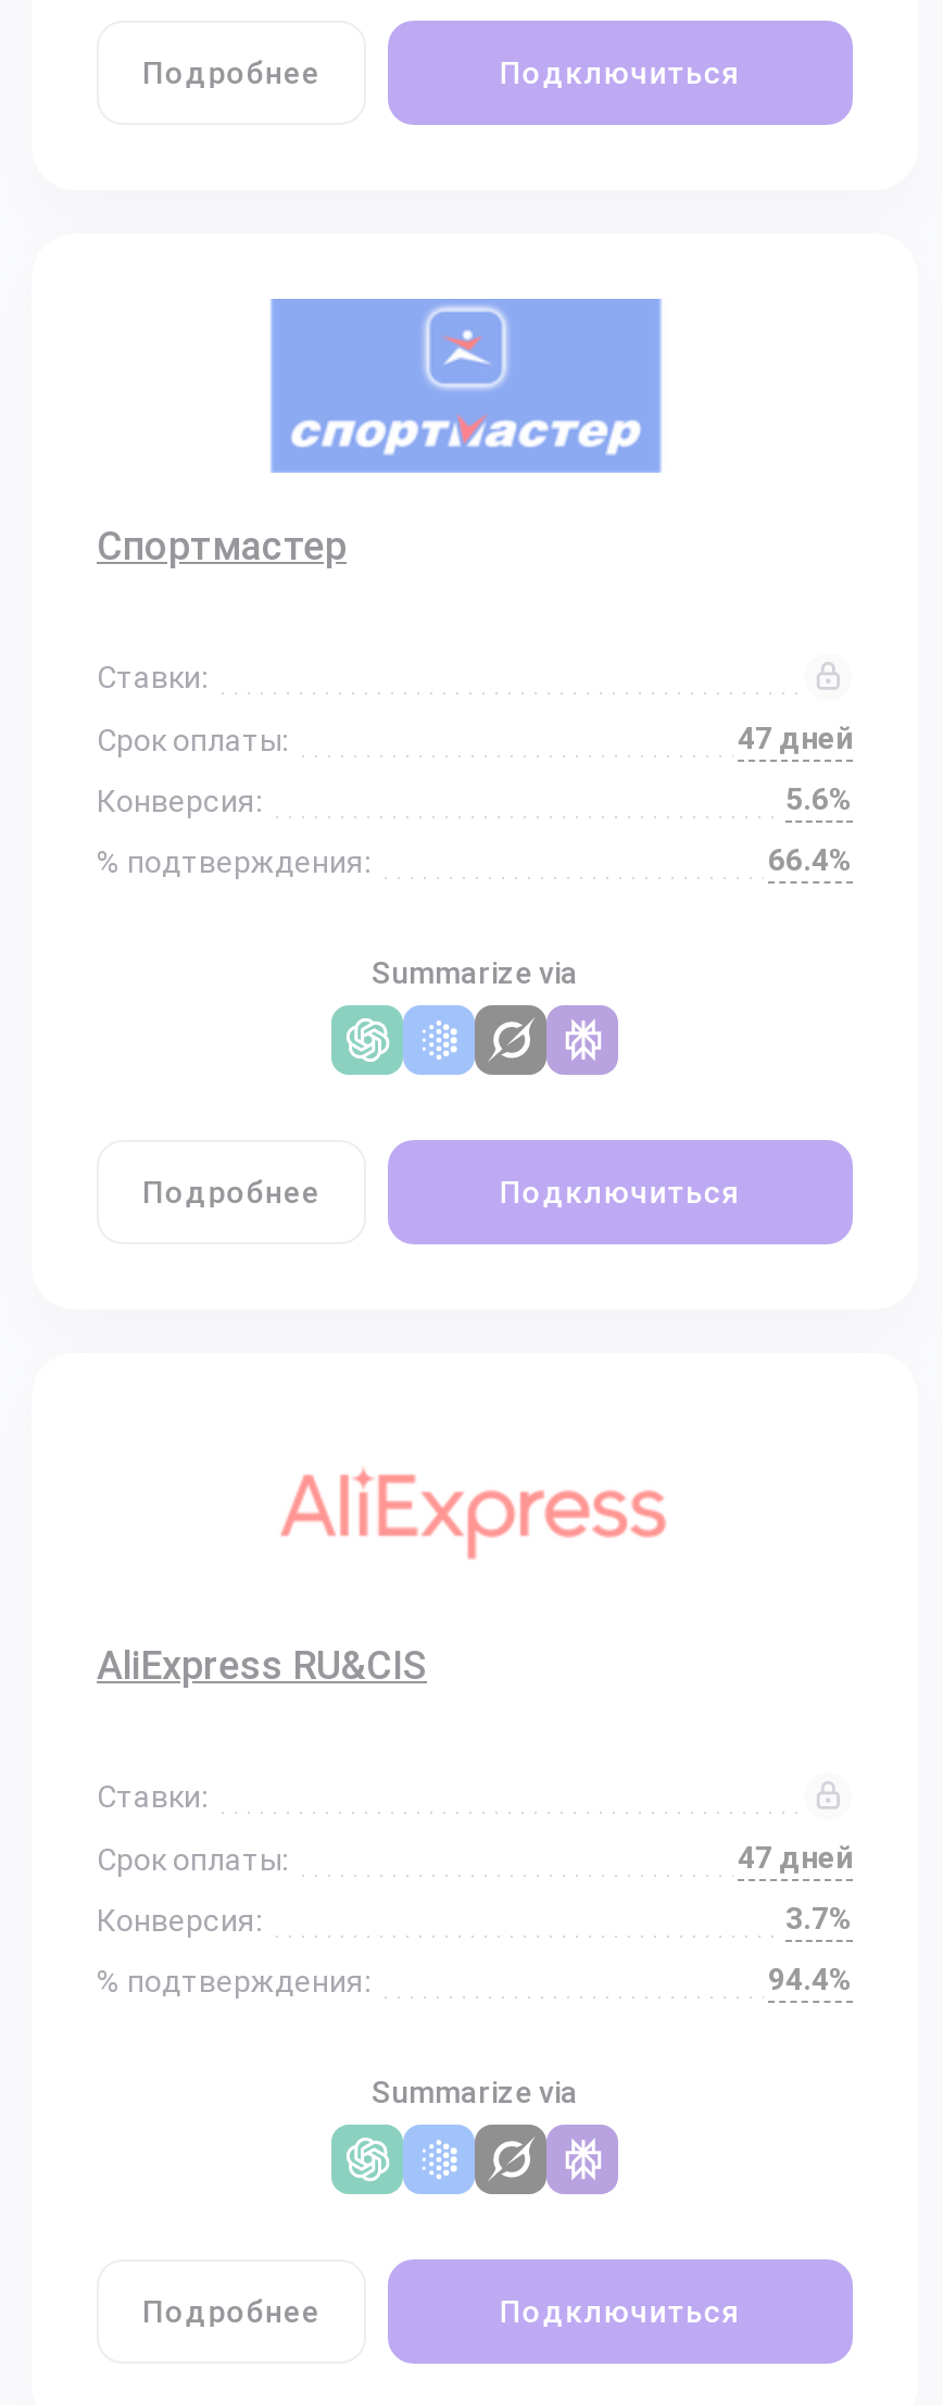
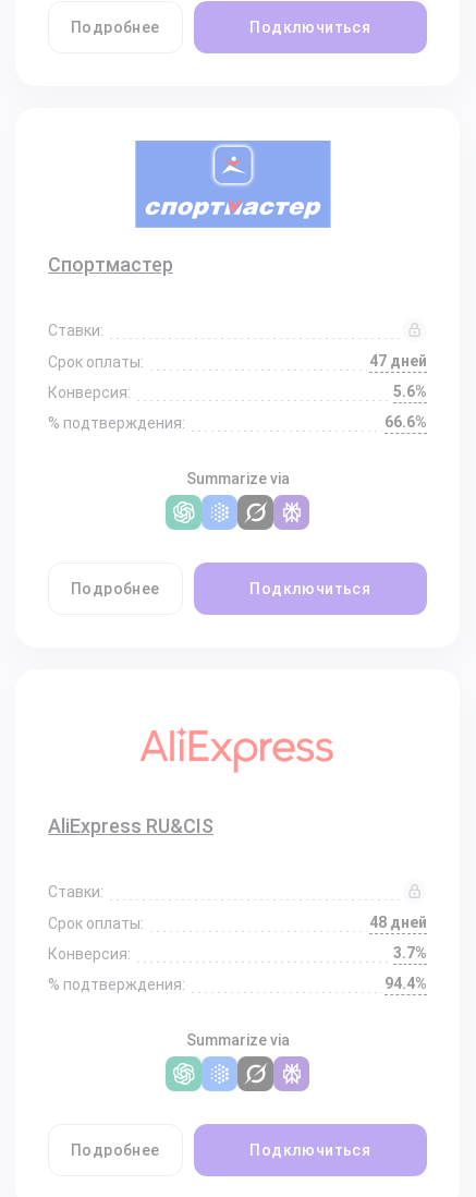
- 66.4%
+ 66.6%

- 47 дней
+ 48 дней
